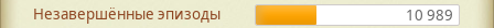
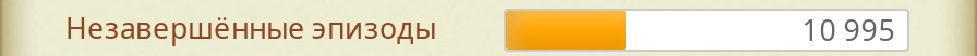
- 10 989
+ 10 995
